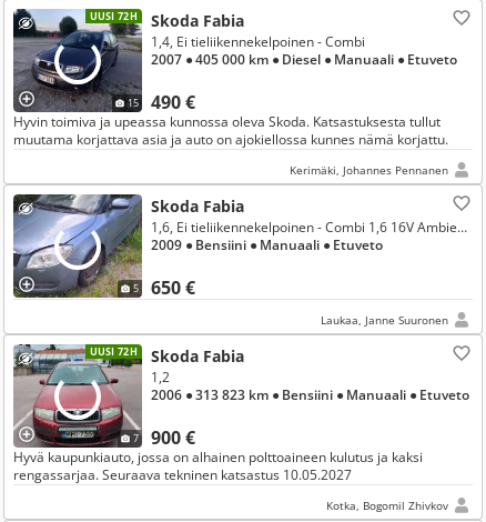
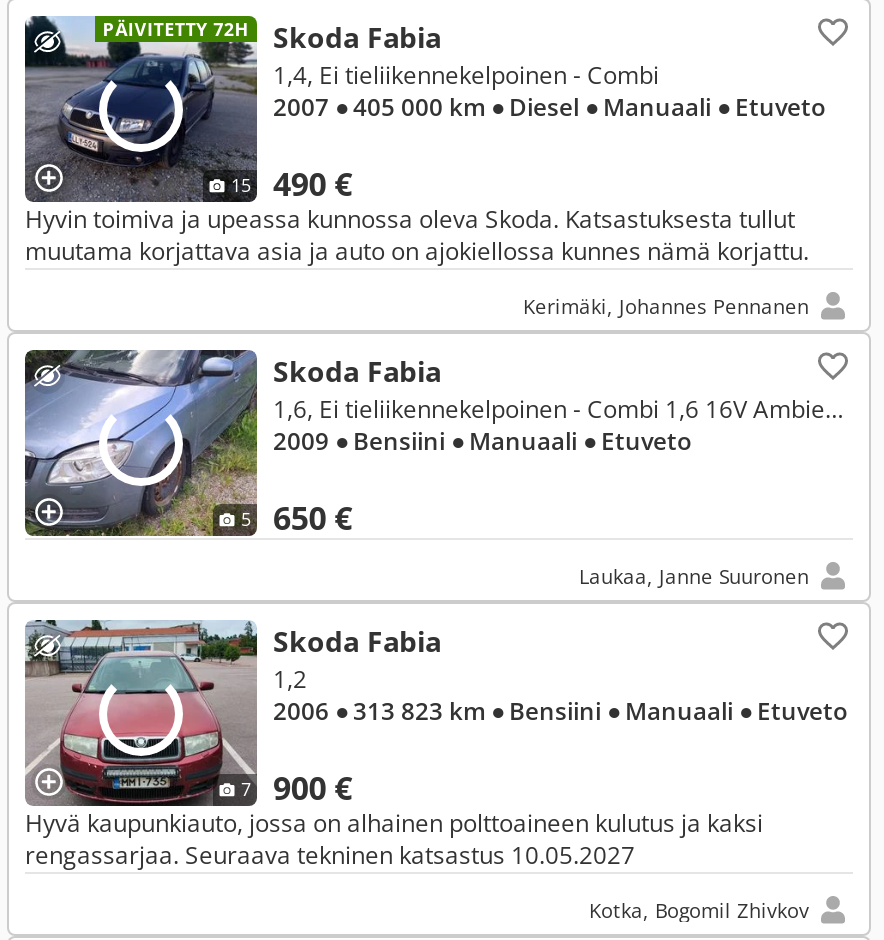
- UUSI 72H Skoda Fabia
+ PÄIVITETTY 72H Skoda Fabia

- UUSI 72H
